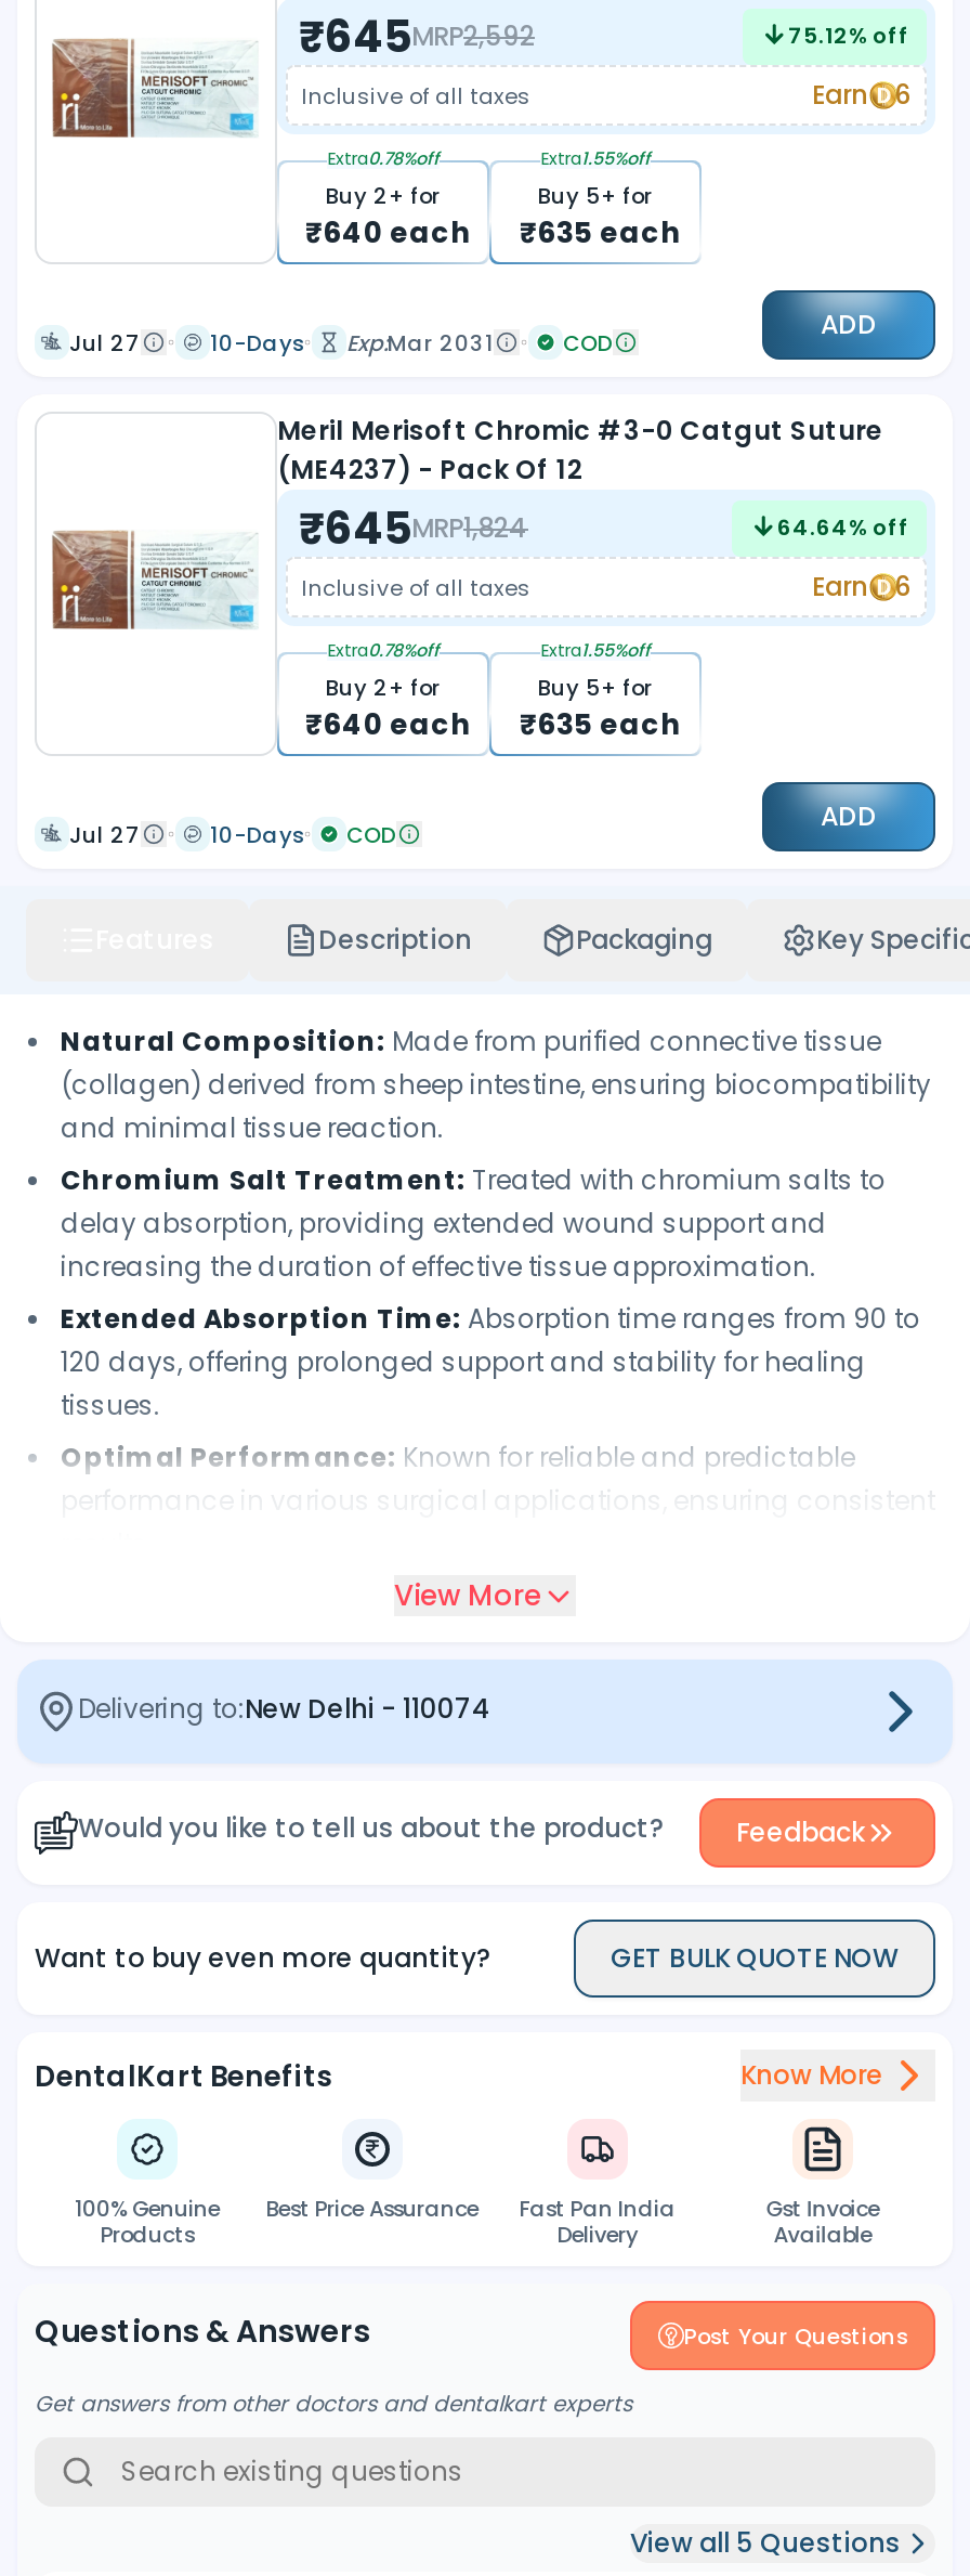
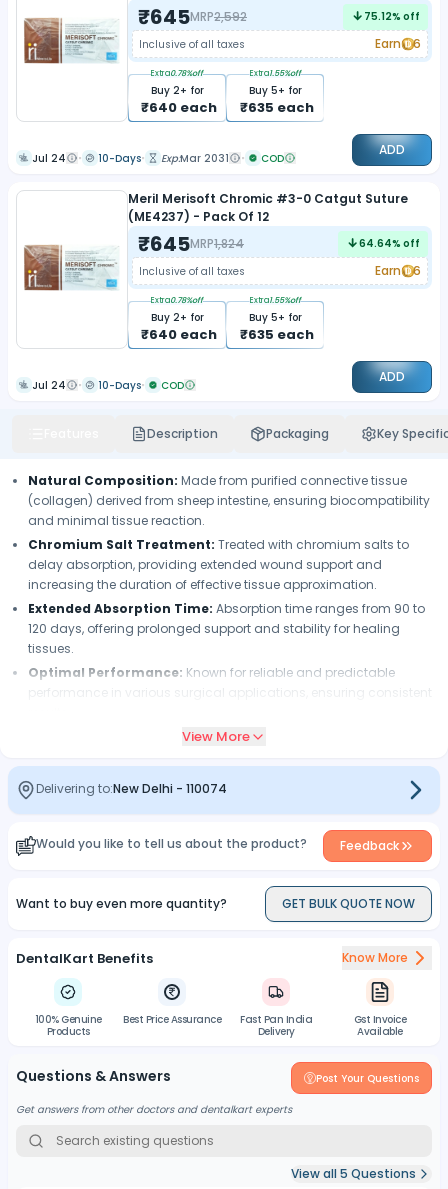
- Jul 27
+ Jul 24

- Jul 27
+ Jul 24
